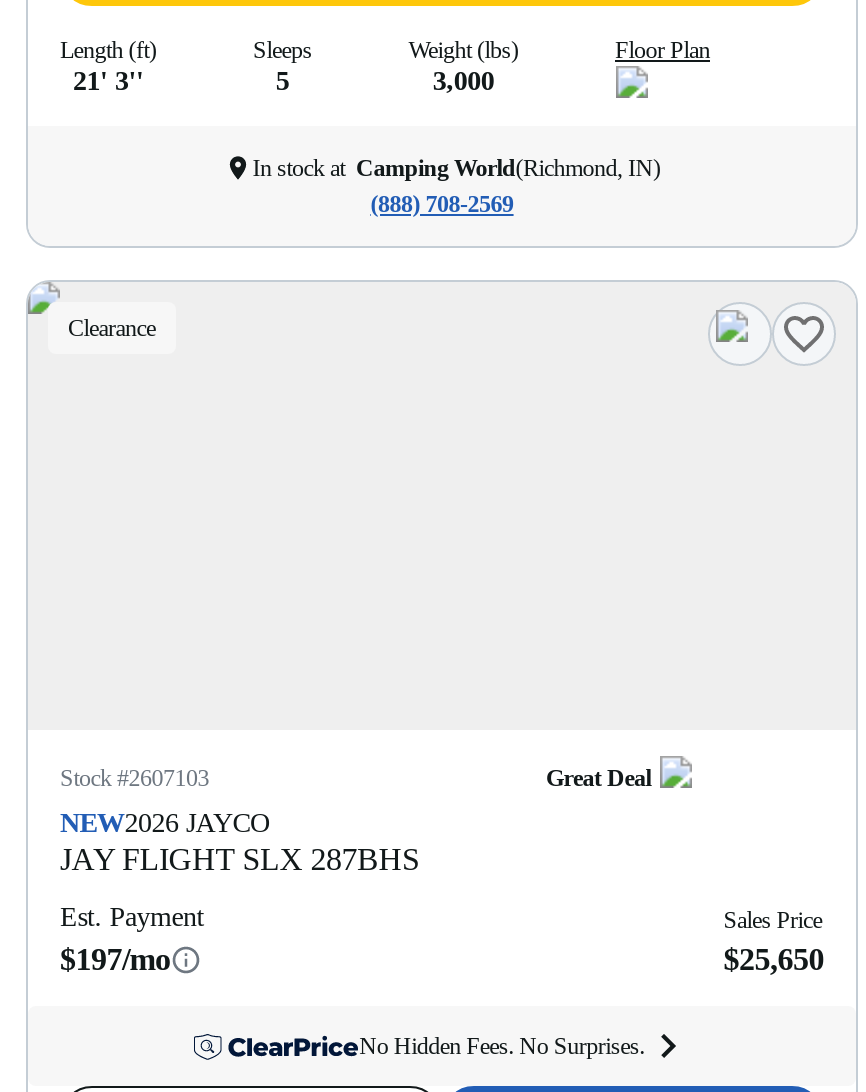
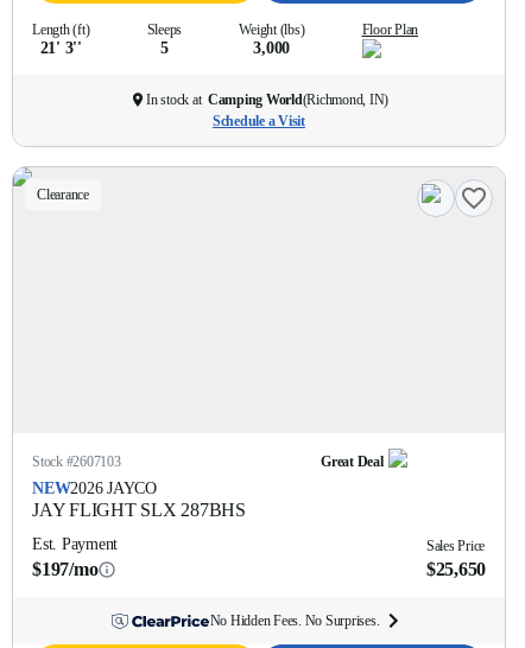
- (888) 708-2569
+ Schedule a Visit
